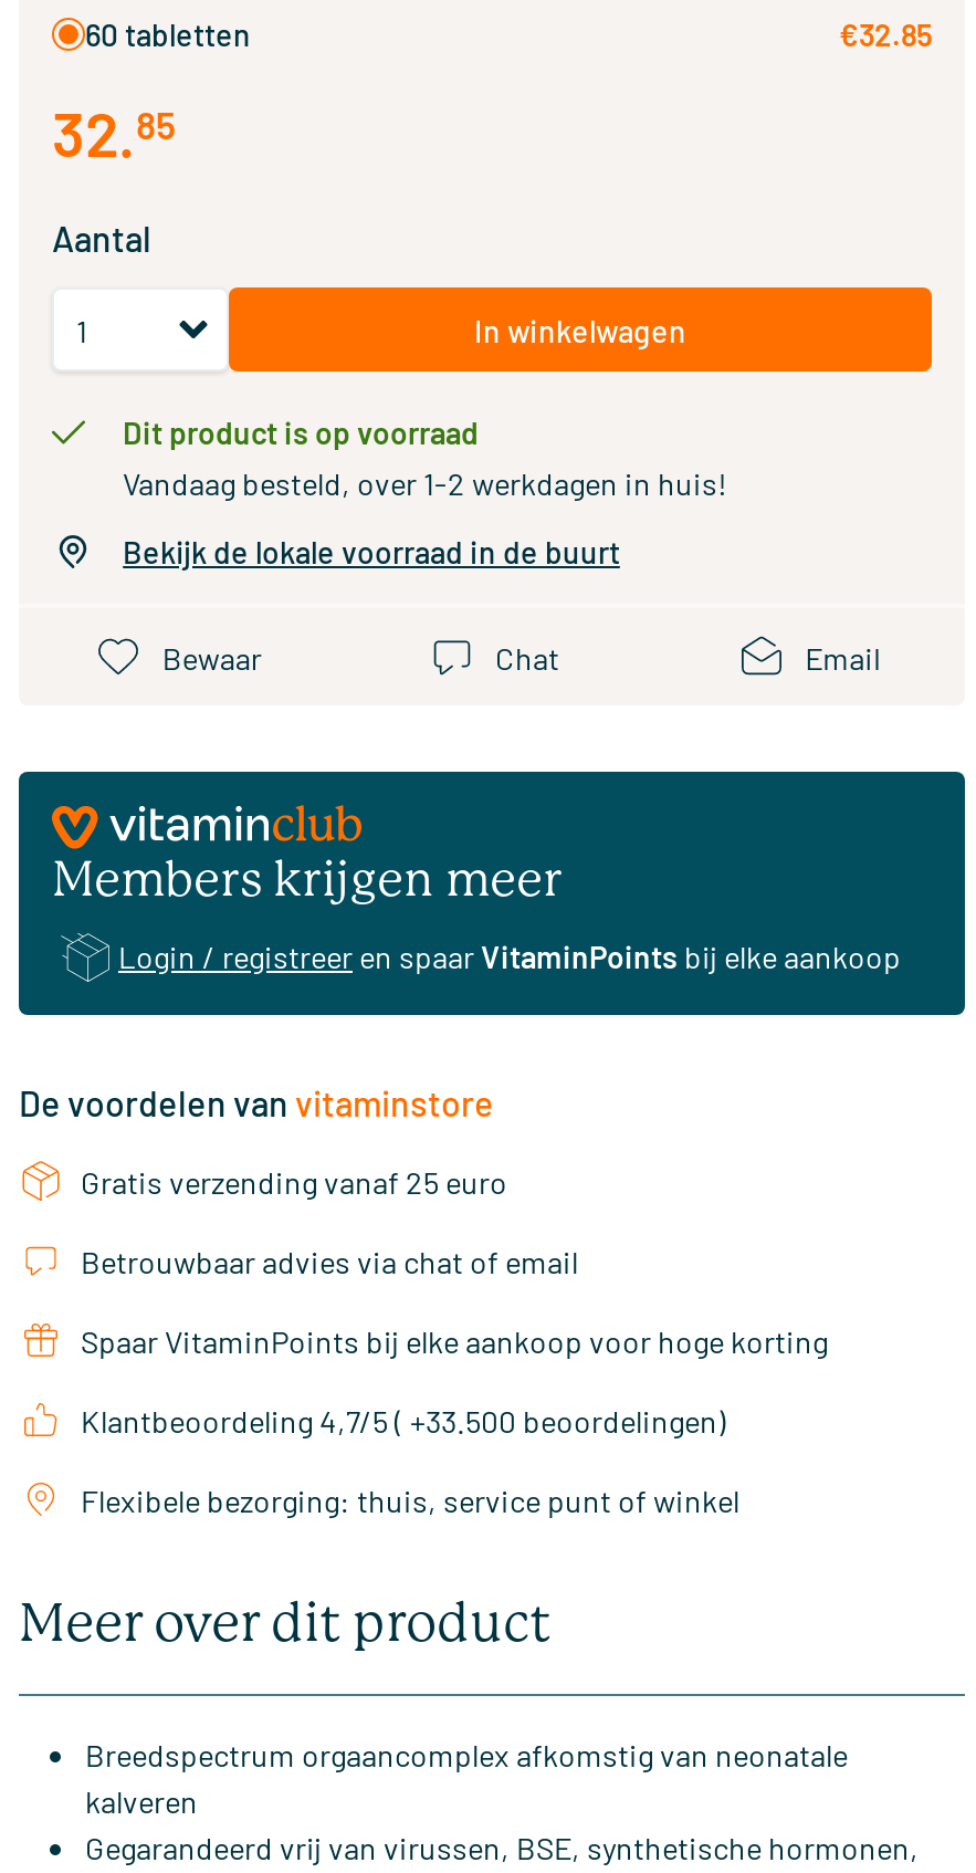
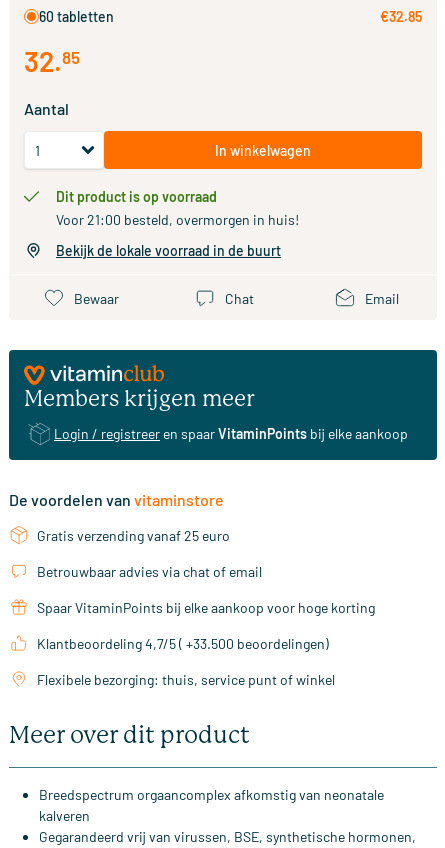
- Vandaag besteld, over 1-2 werkdagen in huis!
+ Voor 21:00 besteld, overmorgen in huis!
